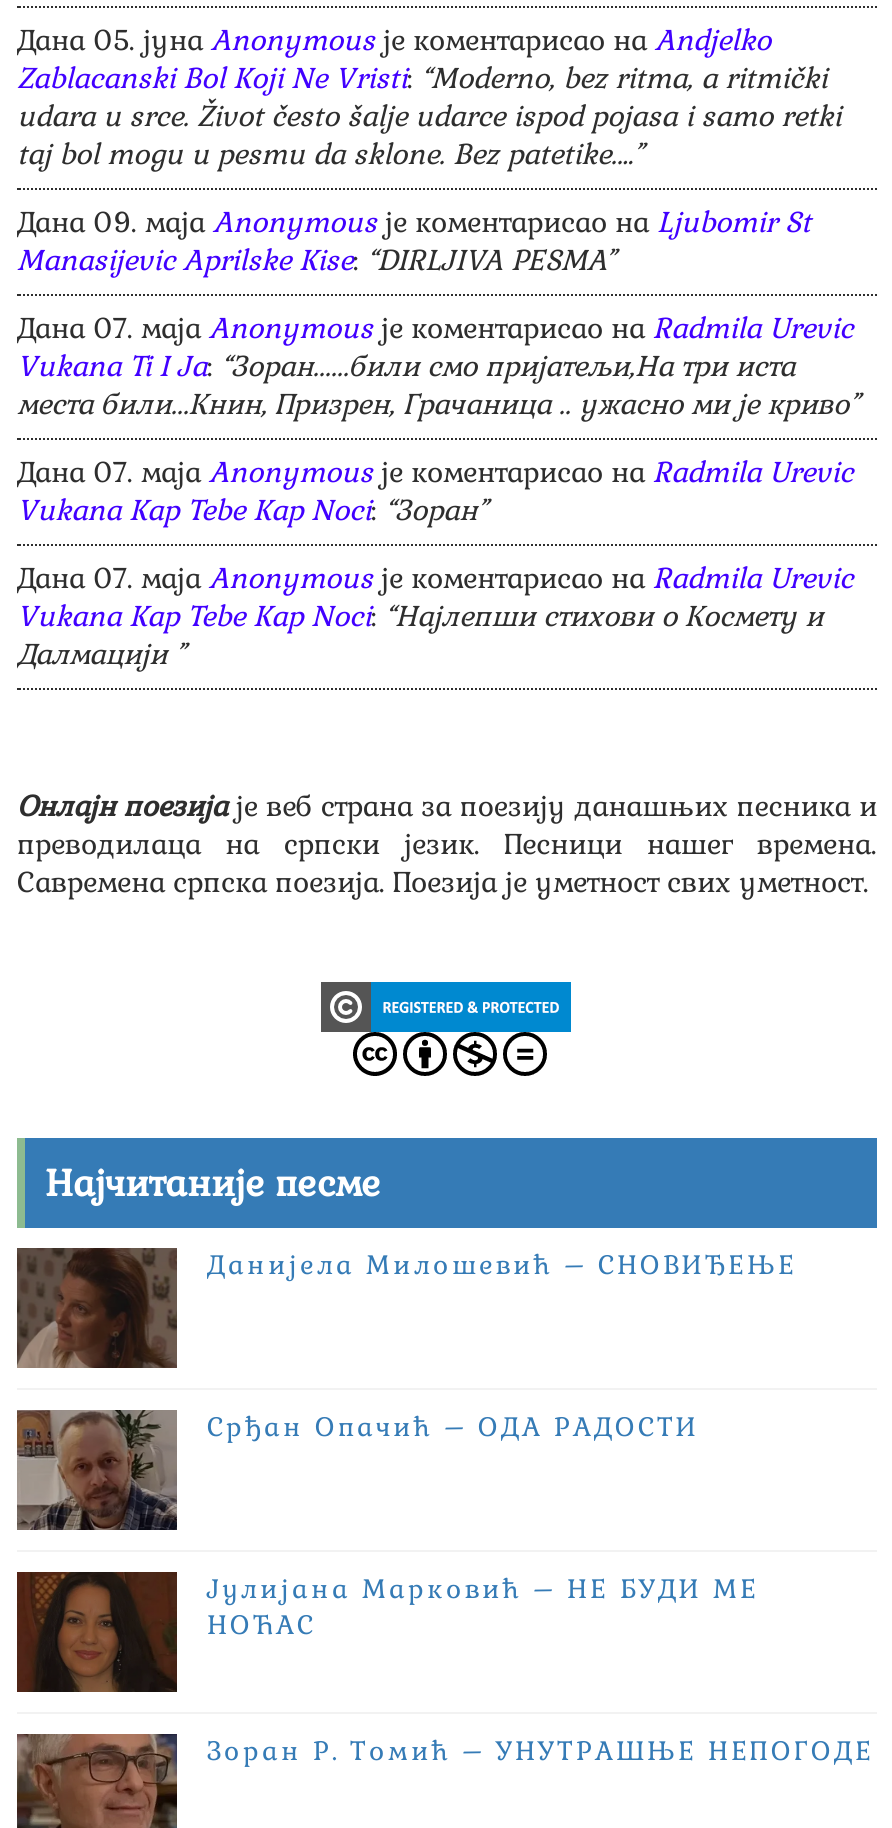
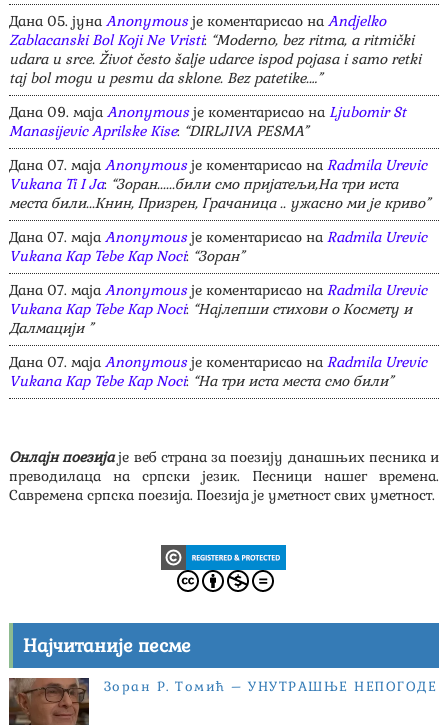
+ Дана 07. маја Anonymous је коментарисао на Radmila Urevic
+ Vukana Kap Tebe Kap Noci: “На три иста места смо били”

moved down: [image] | Онлајн поезија је веб страна за поезију данашњих песника и | преводилаца на српски језик. Песници нашег времена. | Савремена српска поезија. Поезија је уметност свих уметност. | Најчитаније песме

- [image]
- Данијела Милошевић – СНОВИЂЕЊЕ

- [image]
- Срђан Опачић – ОДА РАДОСТИ

- [image]
- Јулијана Марковић – НЕ БУДИ МЕ
- НОЋАС
